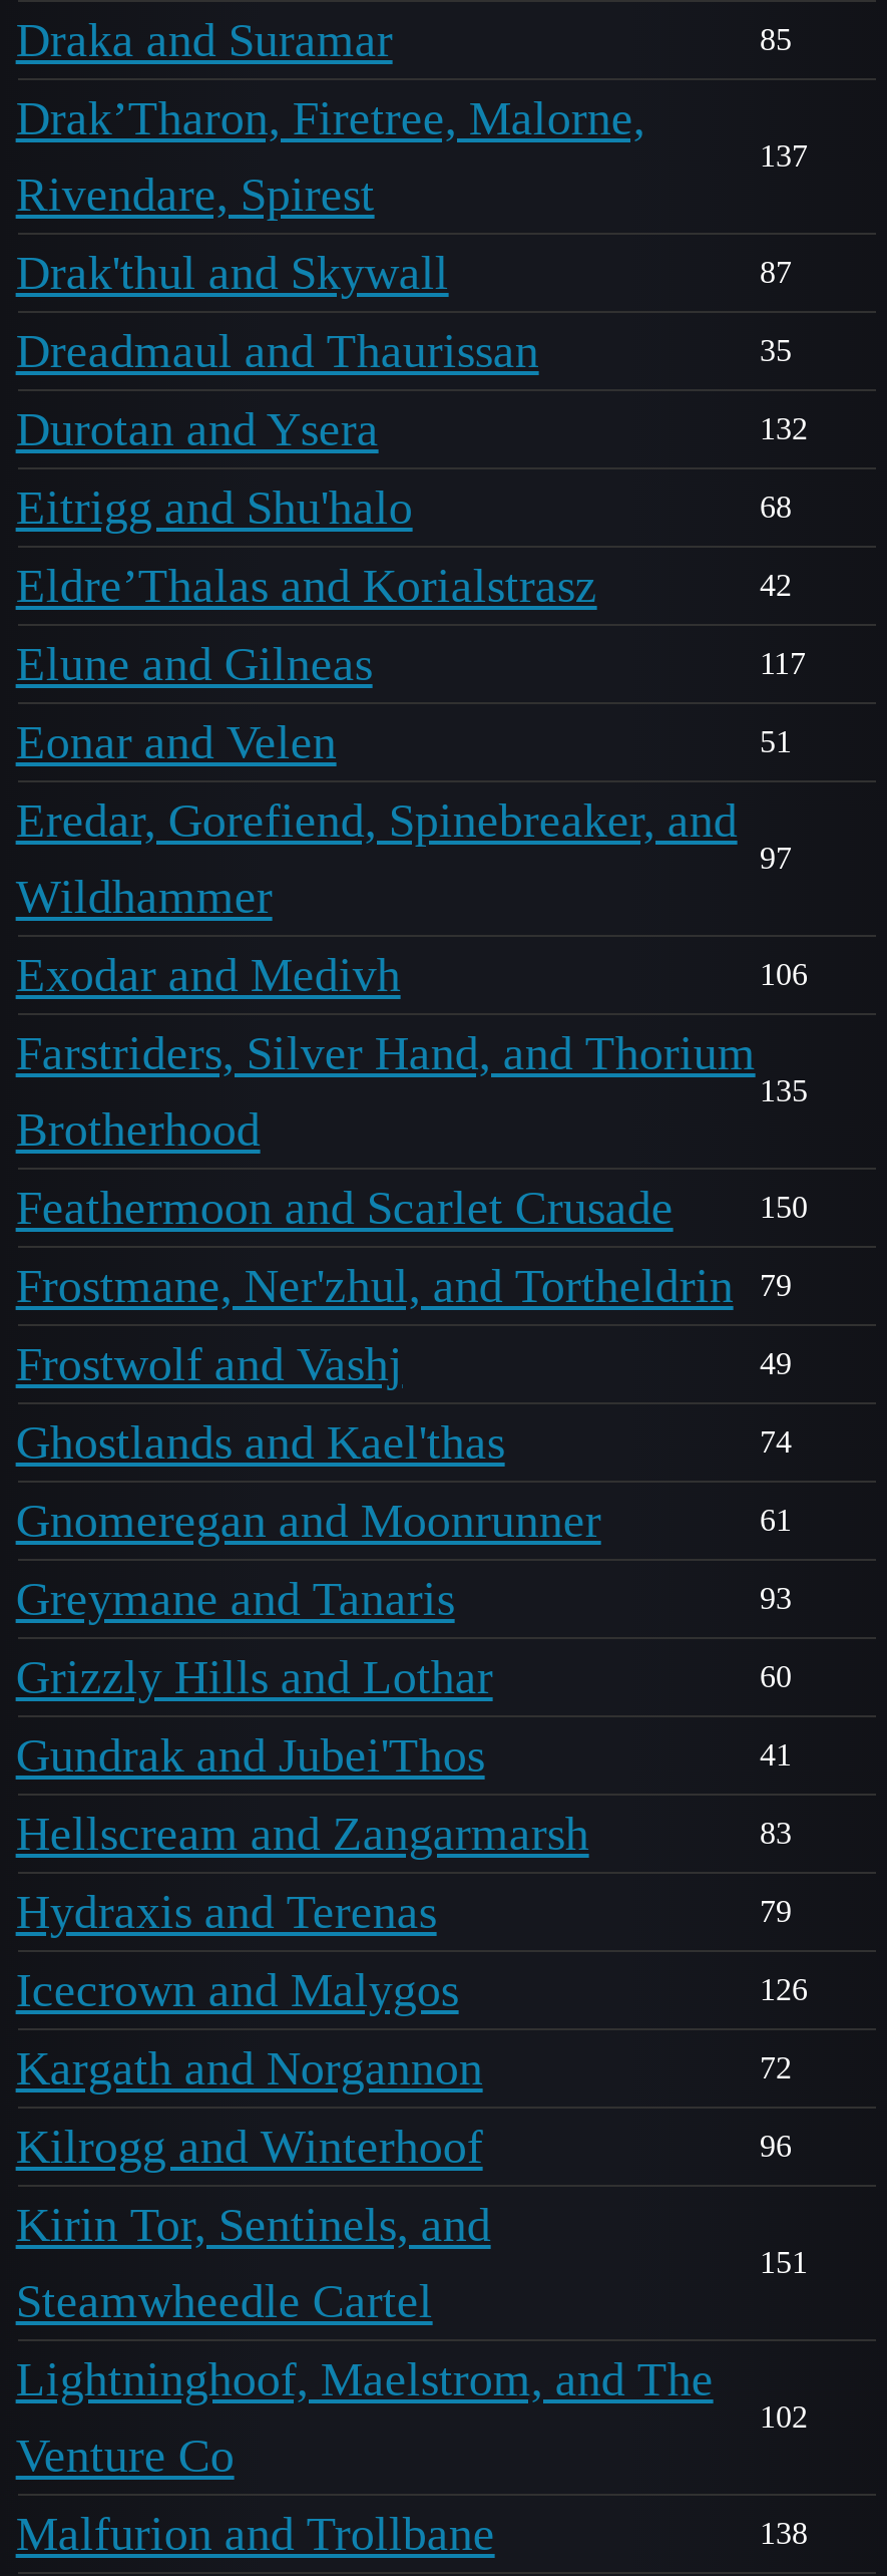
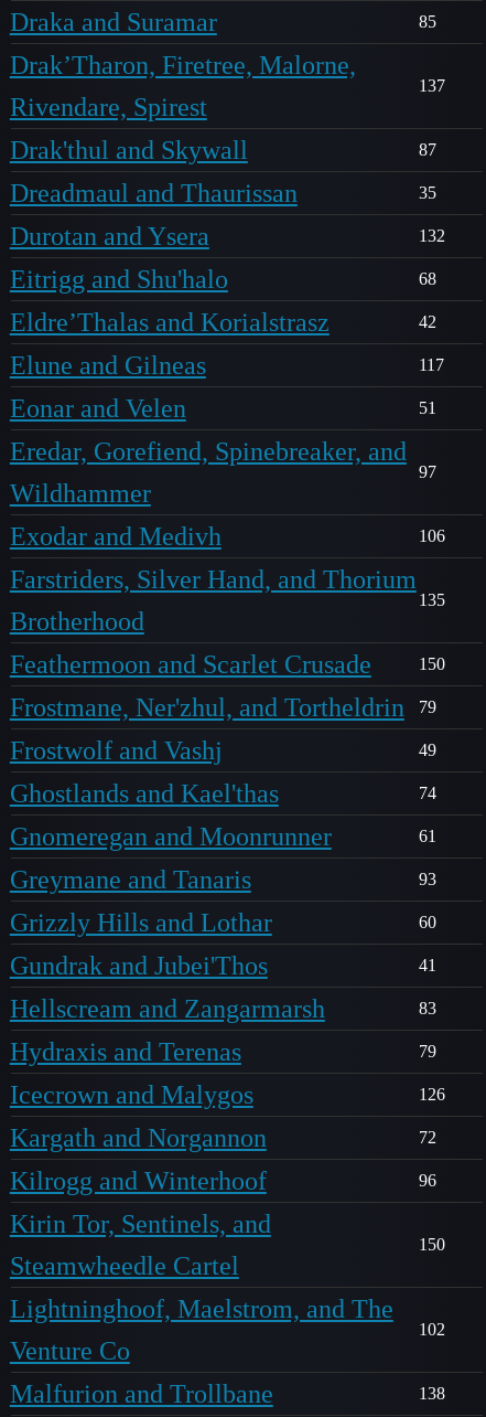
- 151
+ 150
